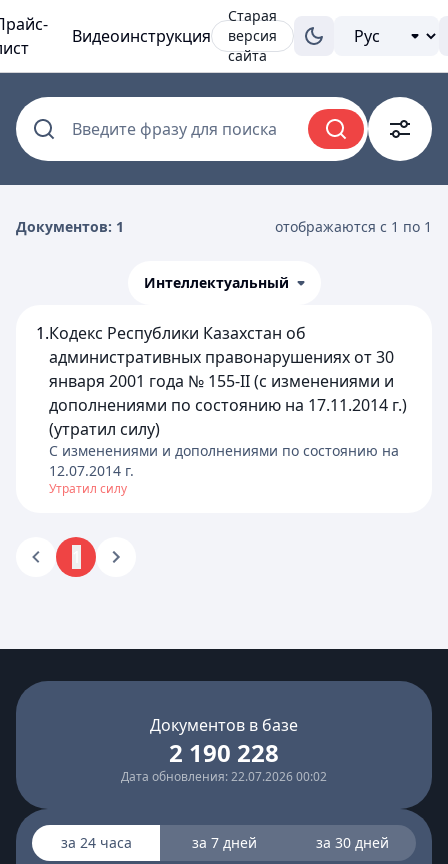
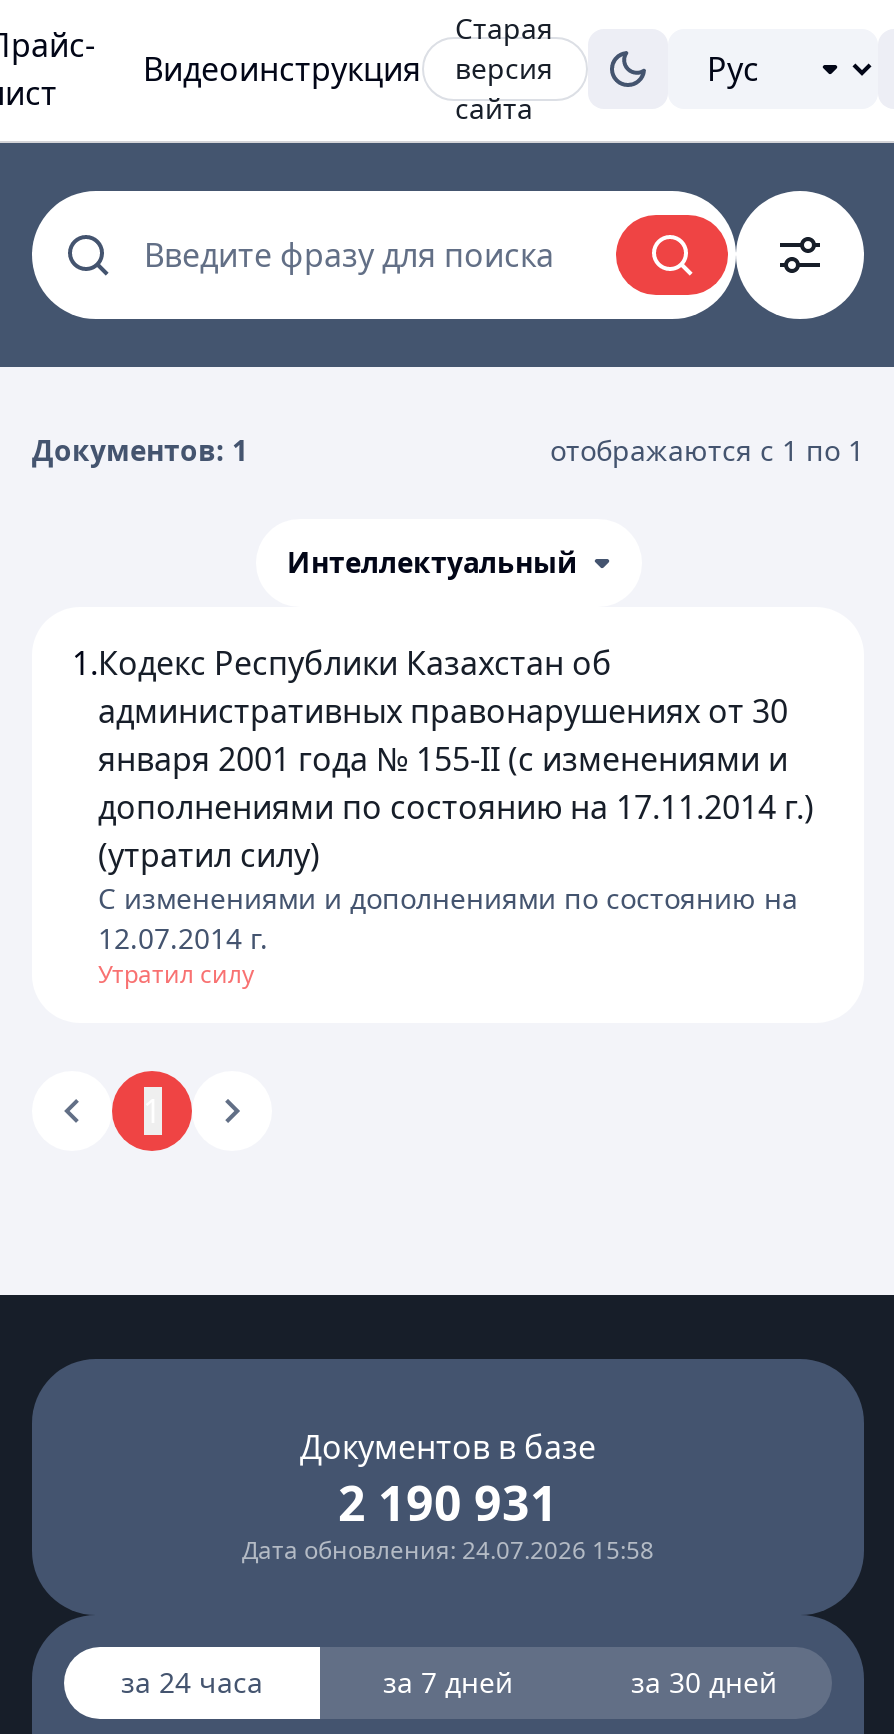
- 2 190 228
+ 2 190 931

- Дата обновления: 22.07.2026 00:02
+ Дата обновления: 24.07.2026 15:58
